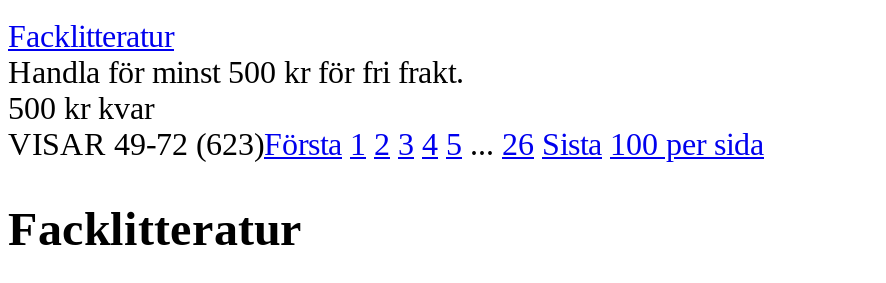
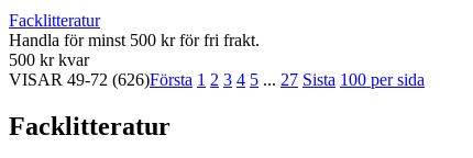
- VISAR 49-72 (623)Första 1 2 3 4 5... 26 Sista 100 per sida
+ VISAR 49-72 (626)Första 1 2 3 4 5... 27 Sista 100 per sida
